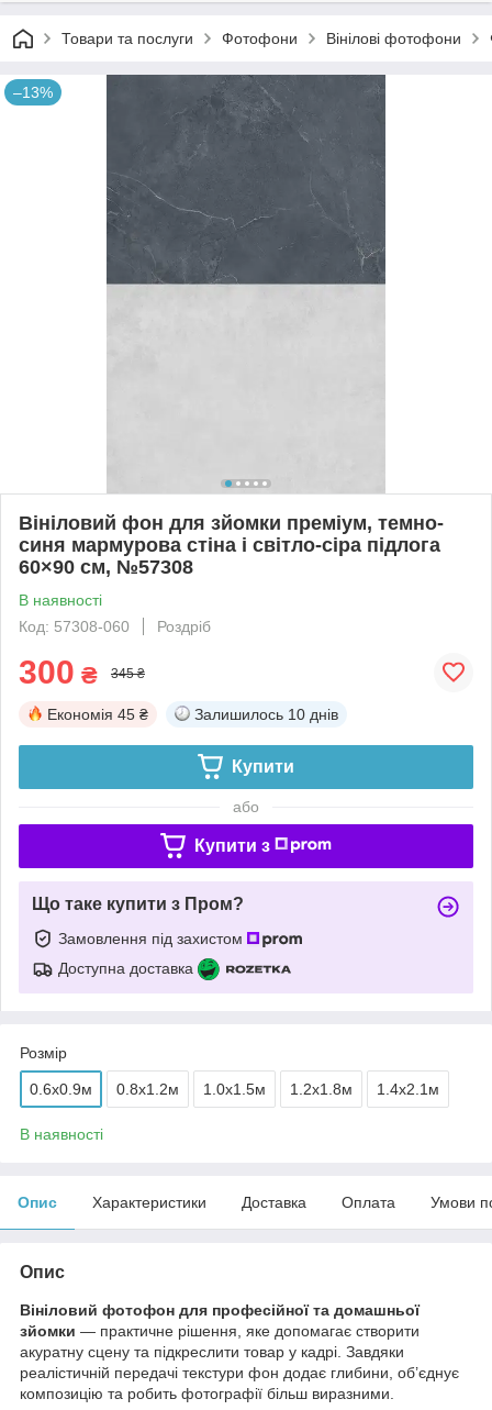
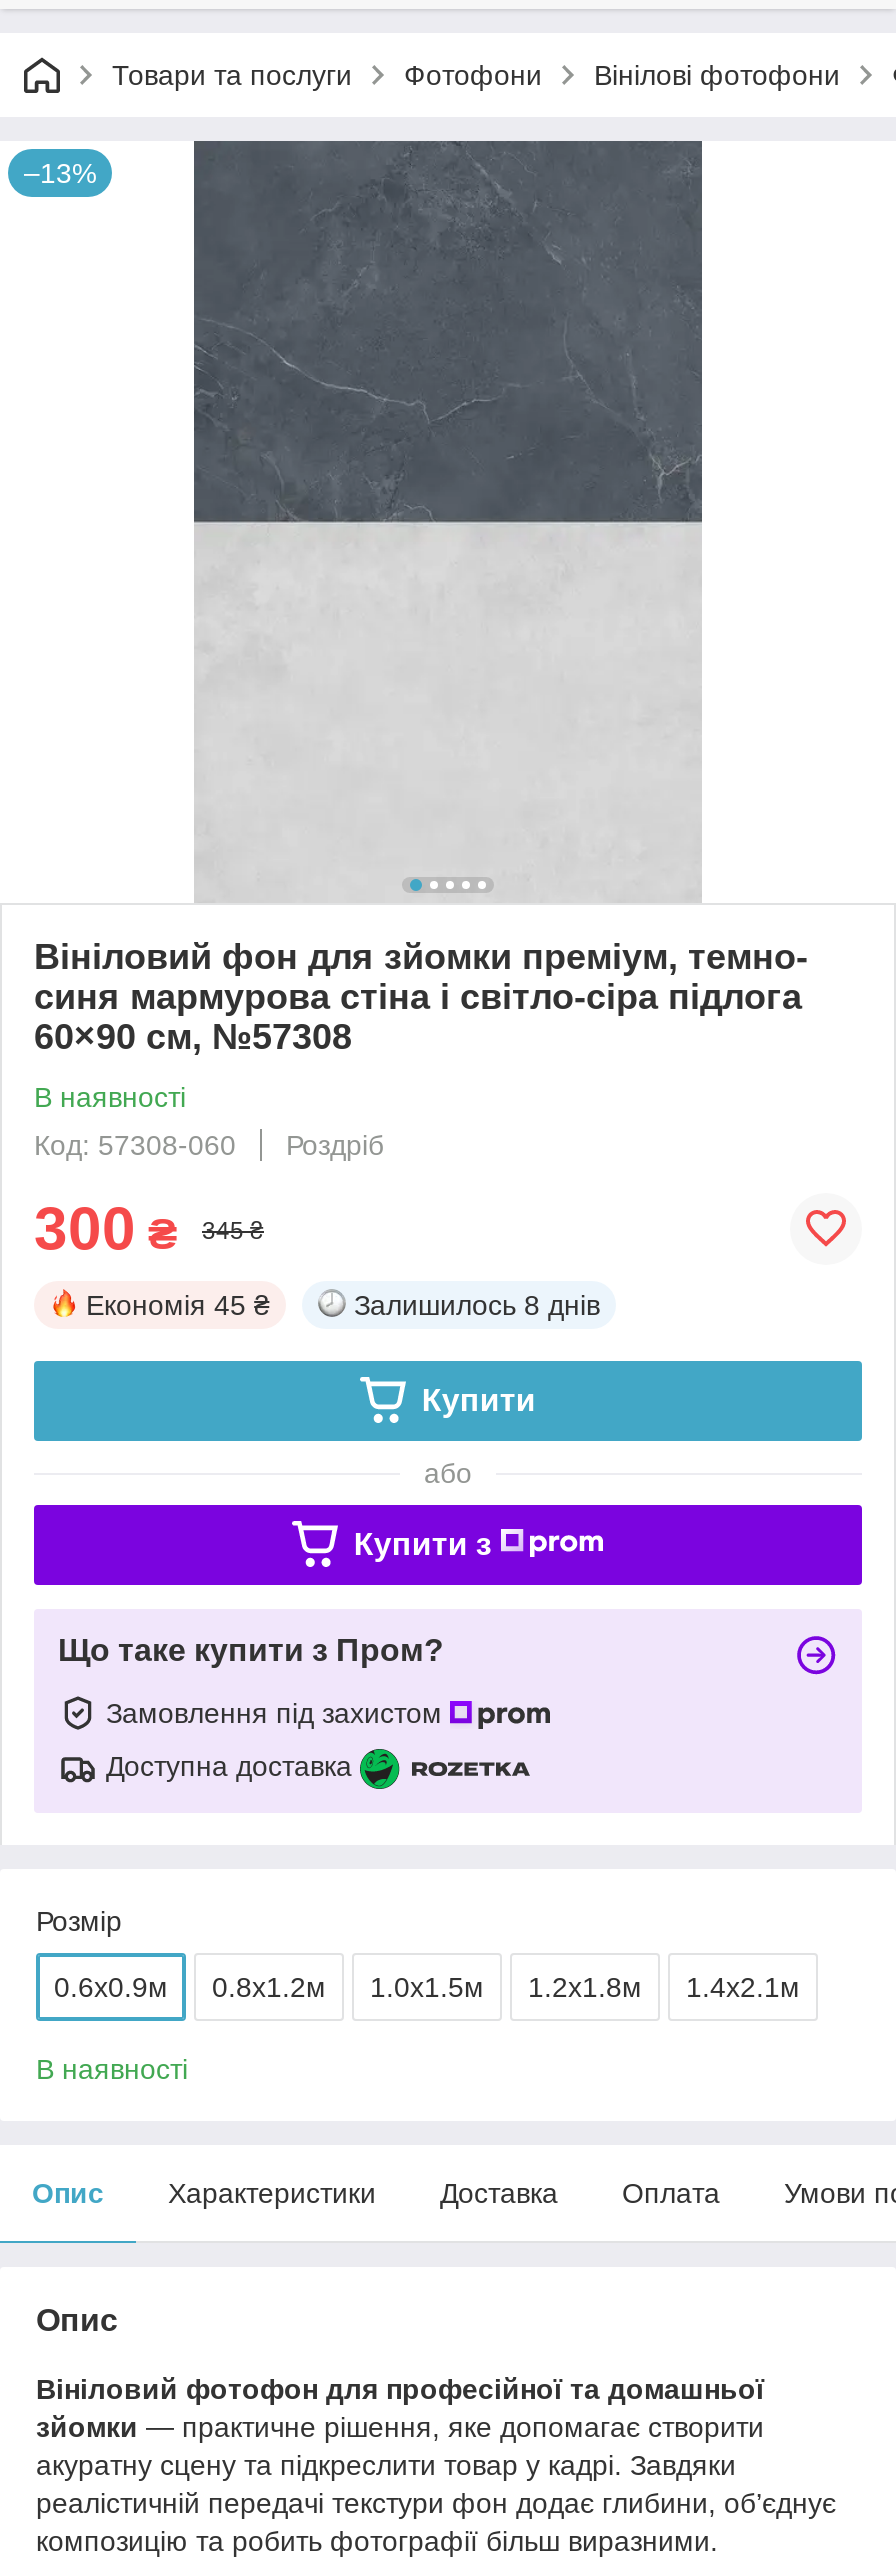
- Залишилось 10 днів
+ Залишилось 8 днів
